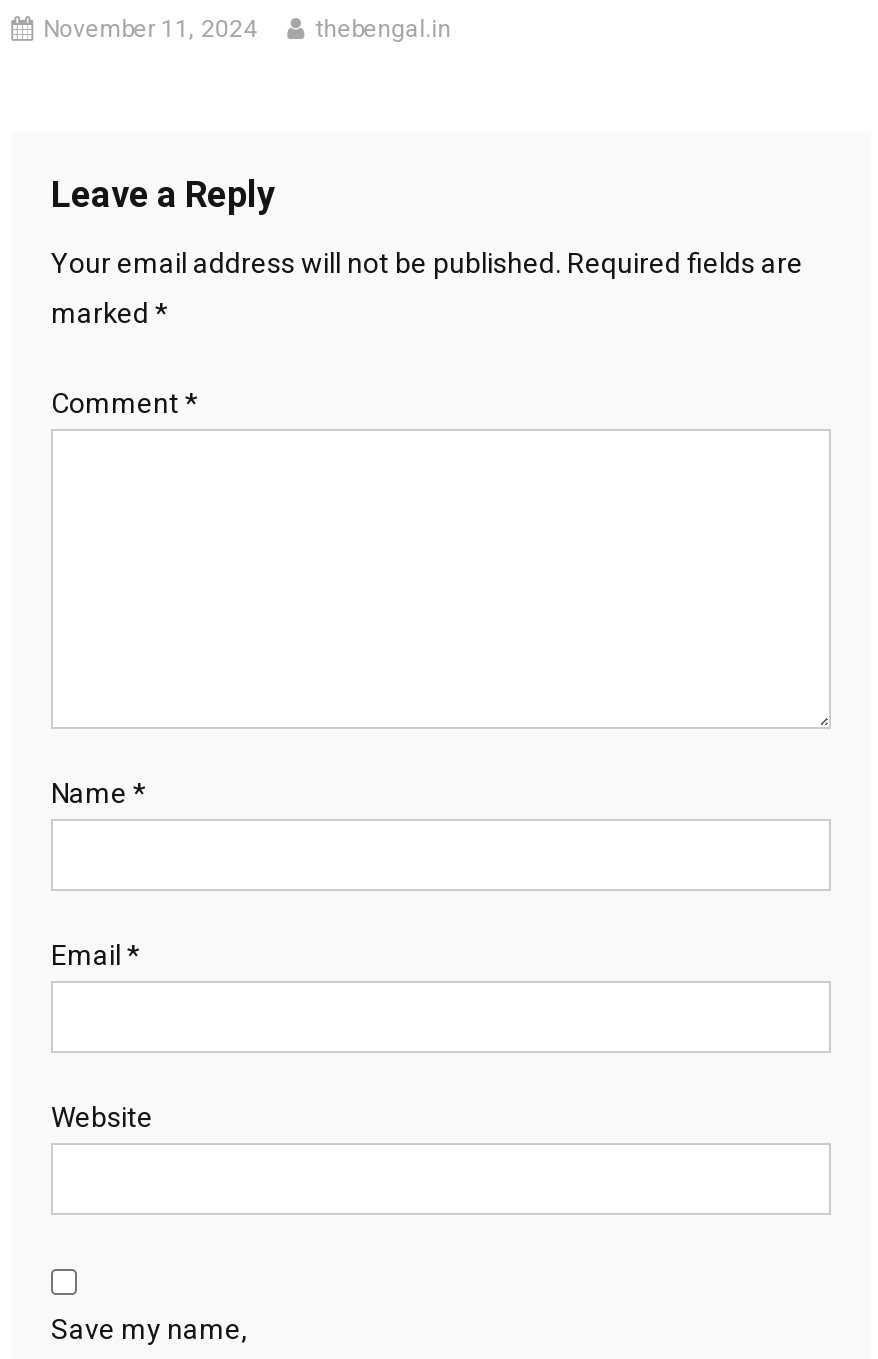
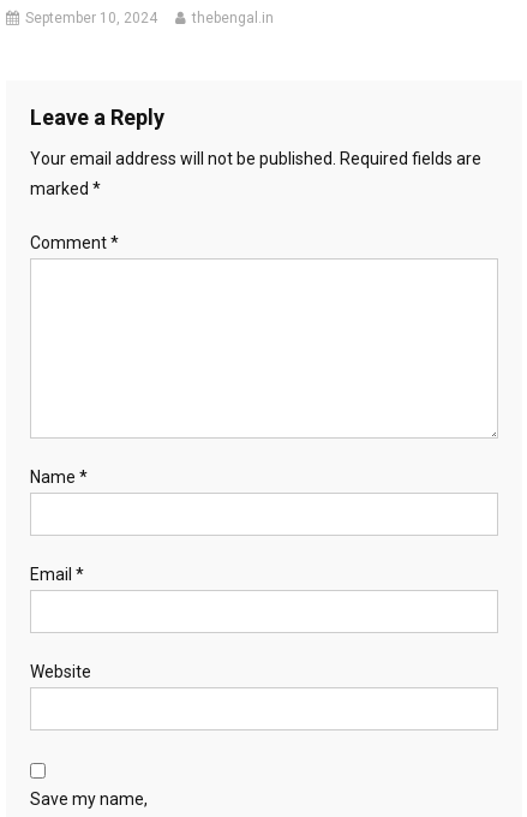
- November 11, 2024
+ September 10, 2024
